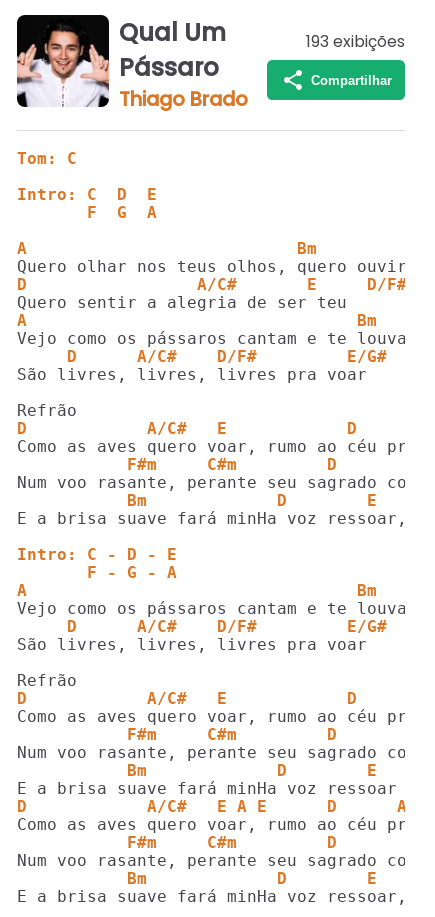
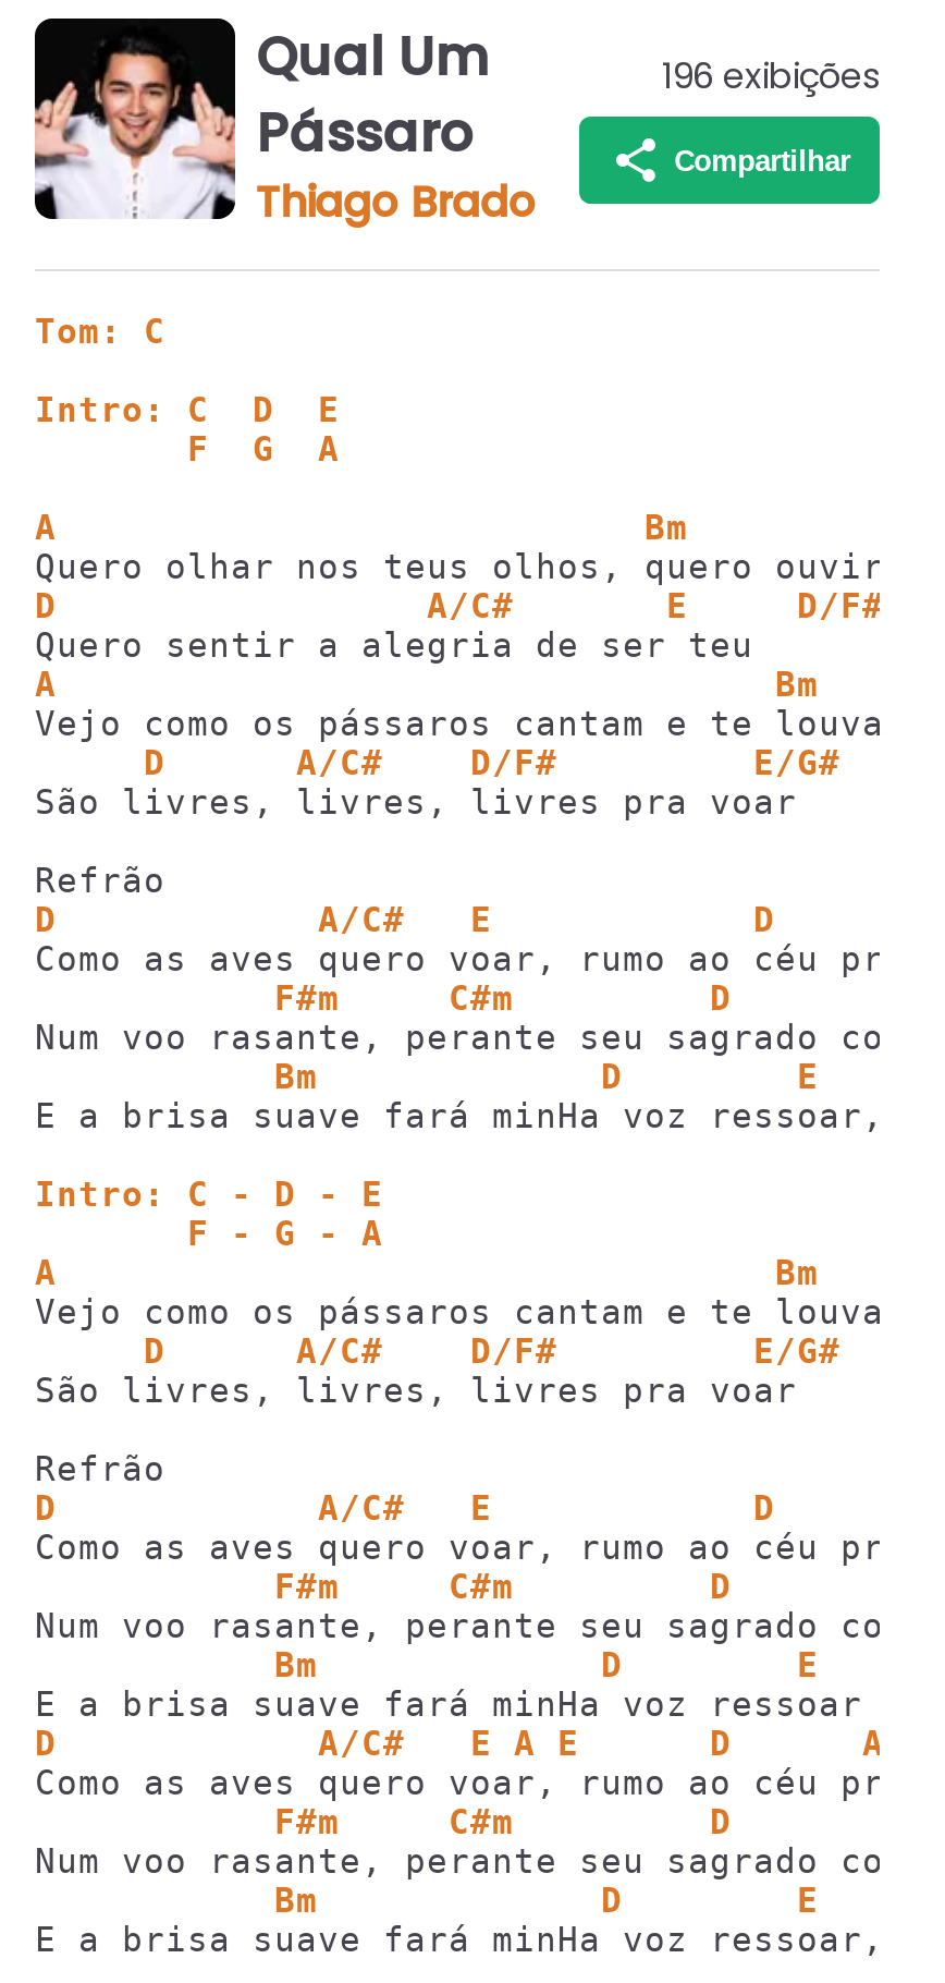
- 193 exibições
+ 196 exibições
